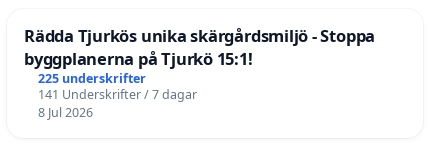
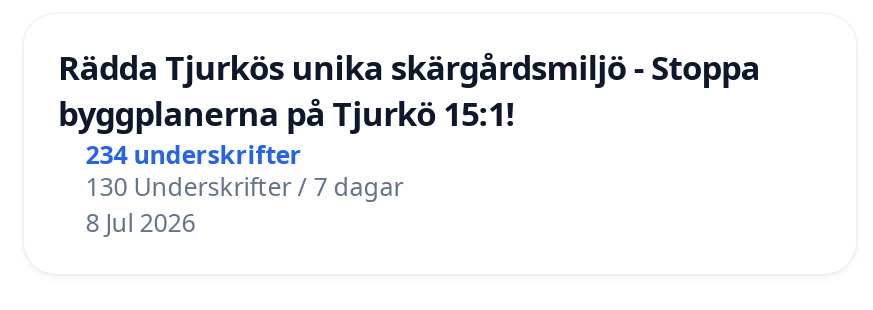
- 225 underskrifter
+ 234 underskrifter

- 141 Underskrifter / 7 dagar
+ 130 Underskrifter / 7 dagar
